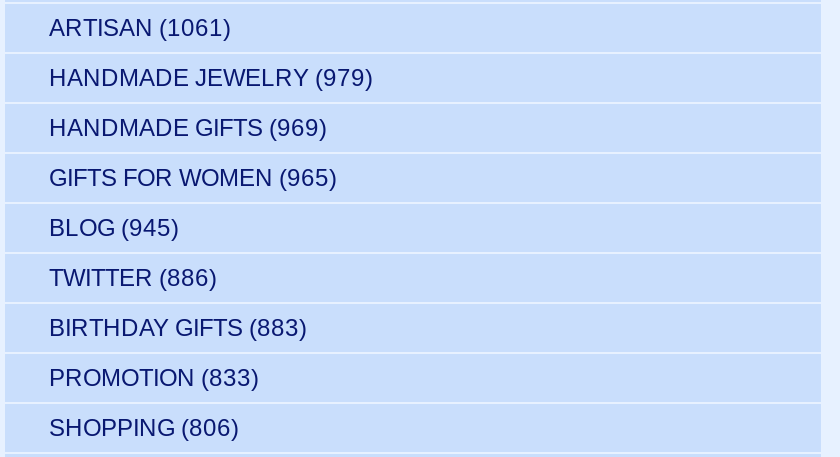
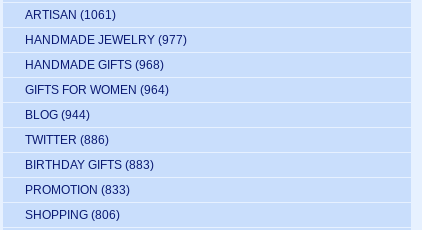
- HANDMADE JEWELRY (979)
+ HANDMADE JEWELRY (977)

- HANDMADE GIFTS (969)
+ HANDMADE GIFTS (968)

- GIFTS FOR WOMEN (965)
+ GIFTS FOR WOMEN (964)

- BLOG (945)
+ BLOG (944)
